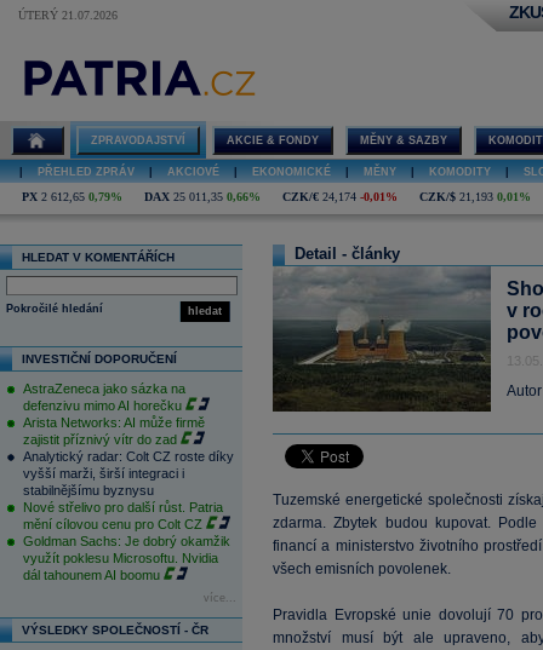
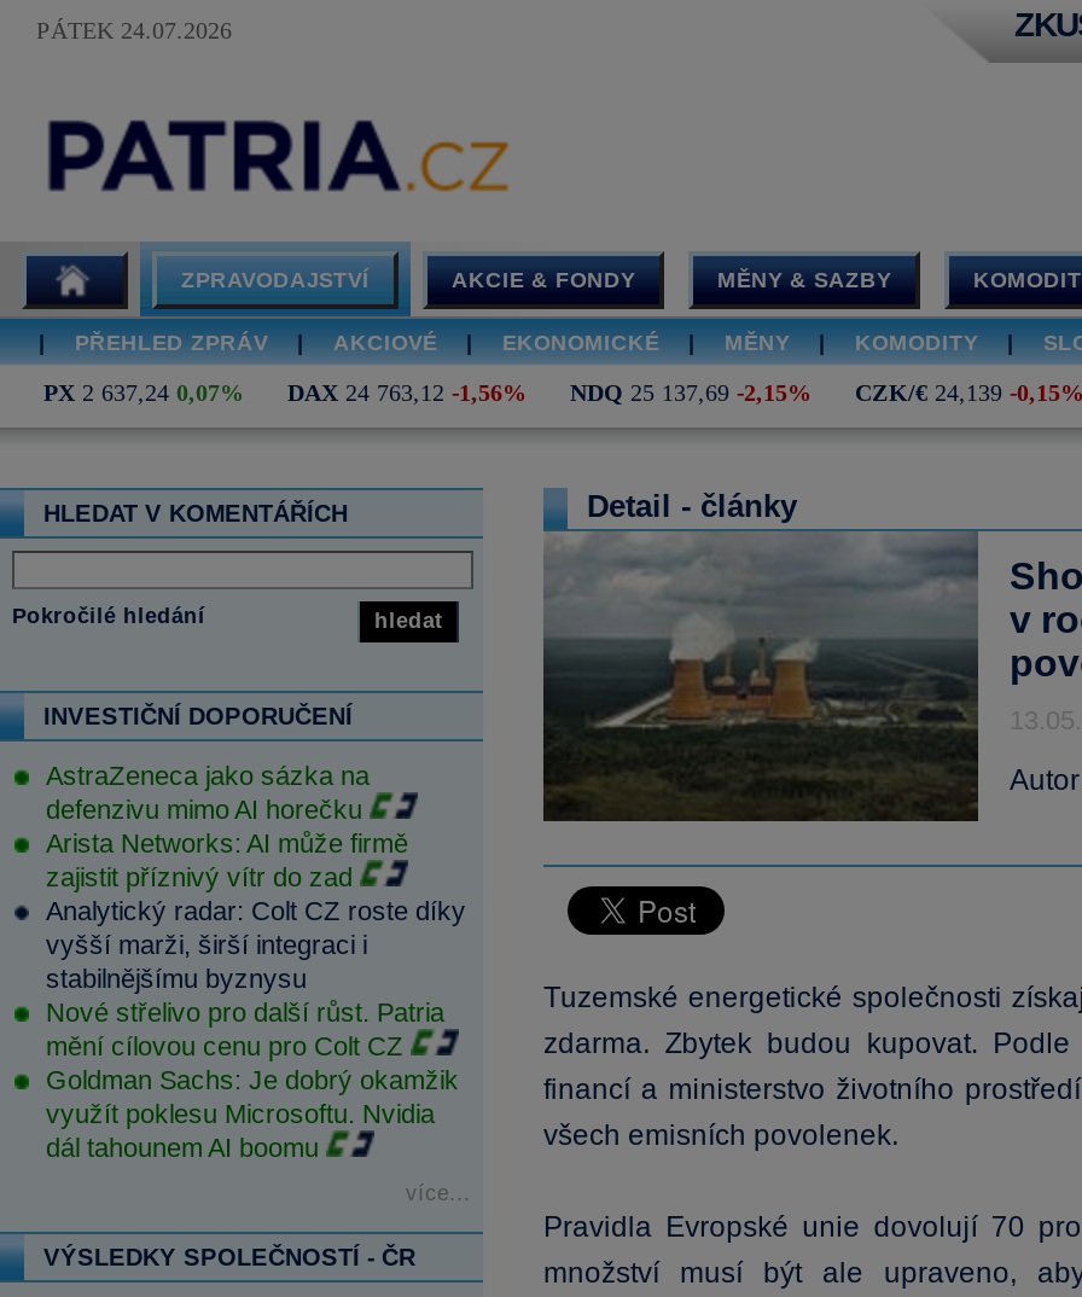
- ÚTERÝ 21.07.2026
+ PÁTEK 24.07.2026

- PX 2 612,65 0,79%
- DAX 25 011,35 0,66%
- CZK/€ 24,174 -0,01%
- CZK/$ 21,193 0,01%
+ PX 2 637,24 0,07%
+ DAX 24 763,12 -1,56%
+ NDQ 25 137,69 -2,15%
+ CZK/€ 24,139 -0,15%
